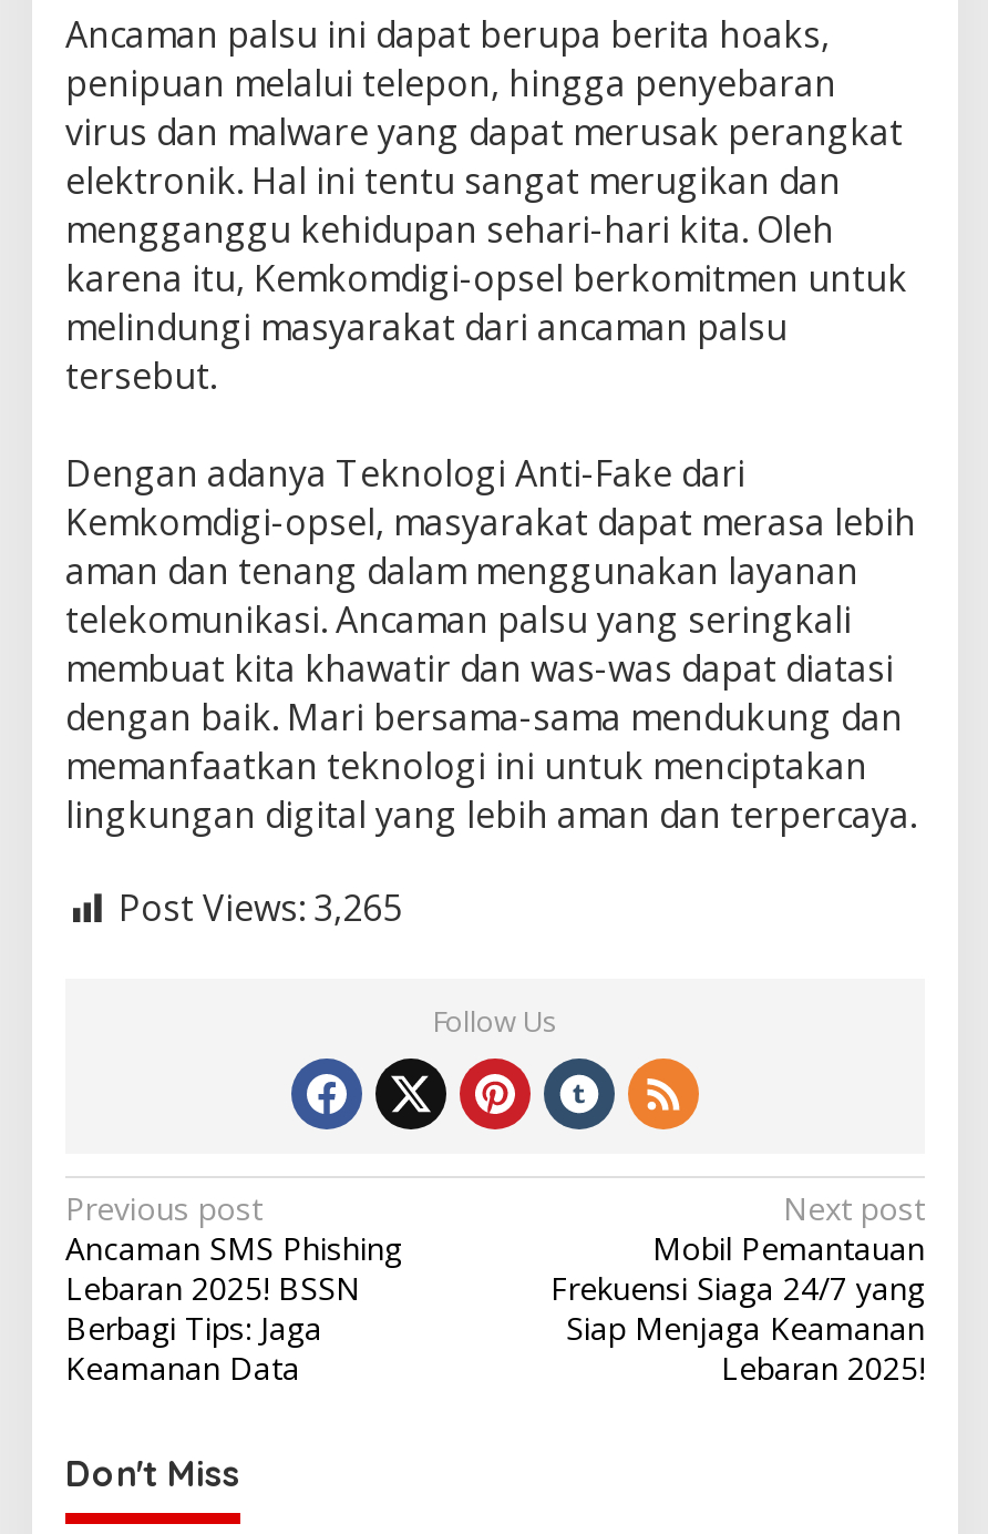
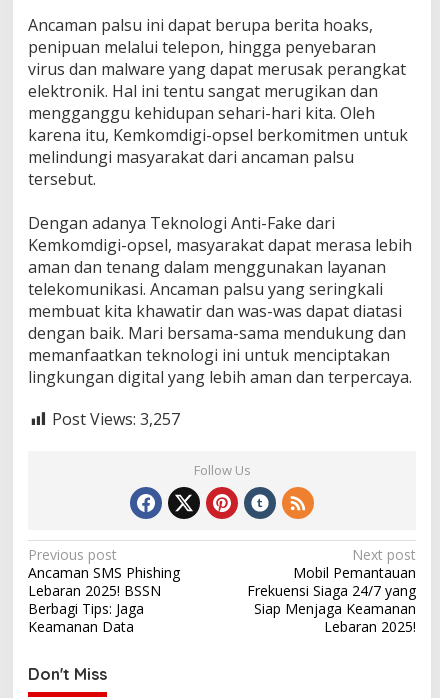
- Post Views: 3,265
+ Post Views: 3,257
